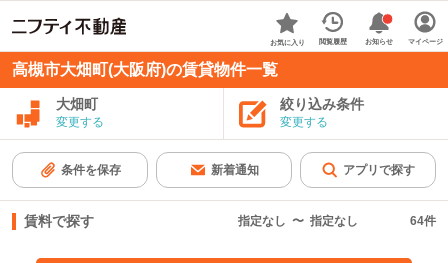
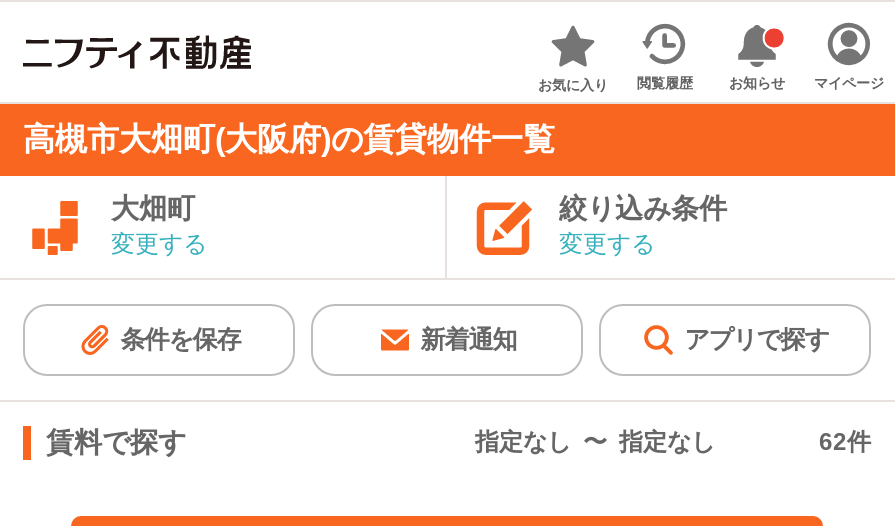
- 64件
+ 62件
